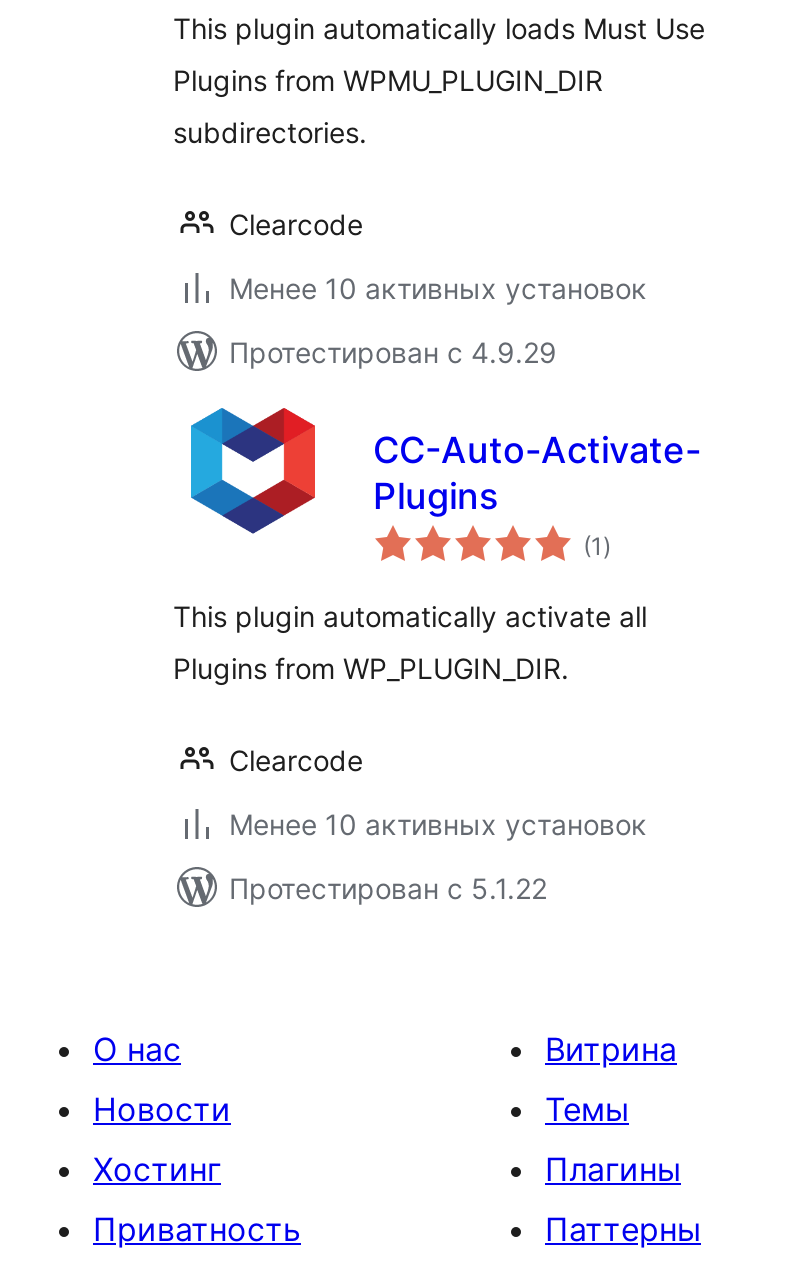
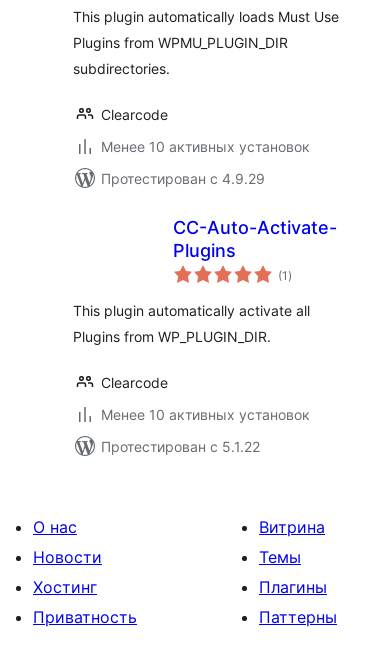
- [image]
